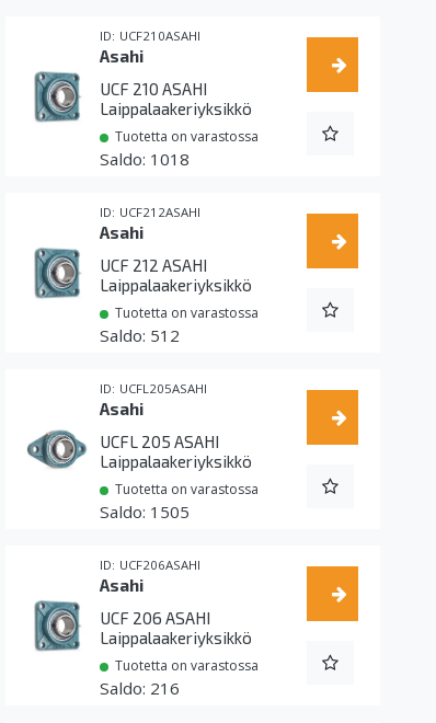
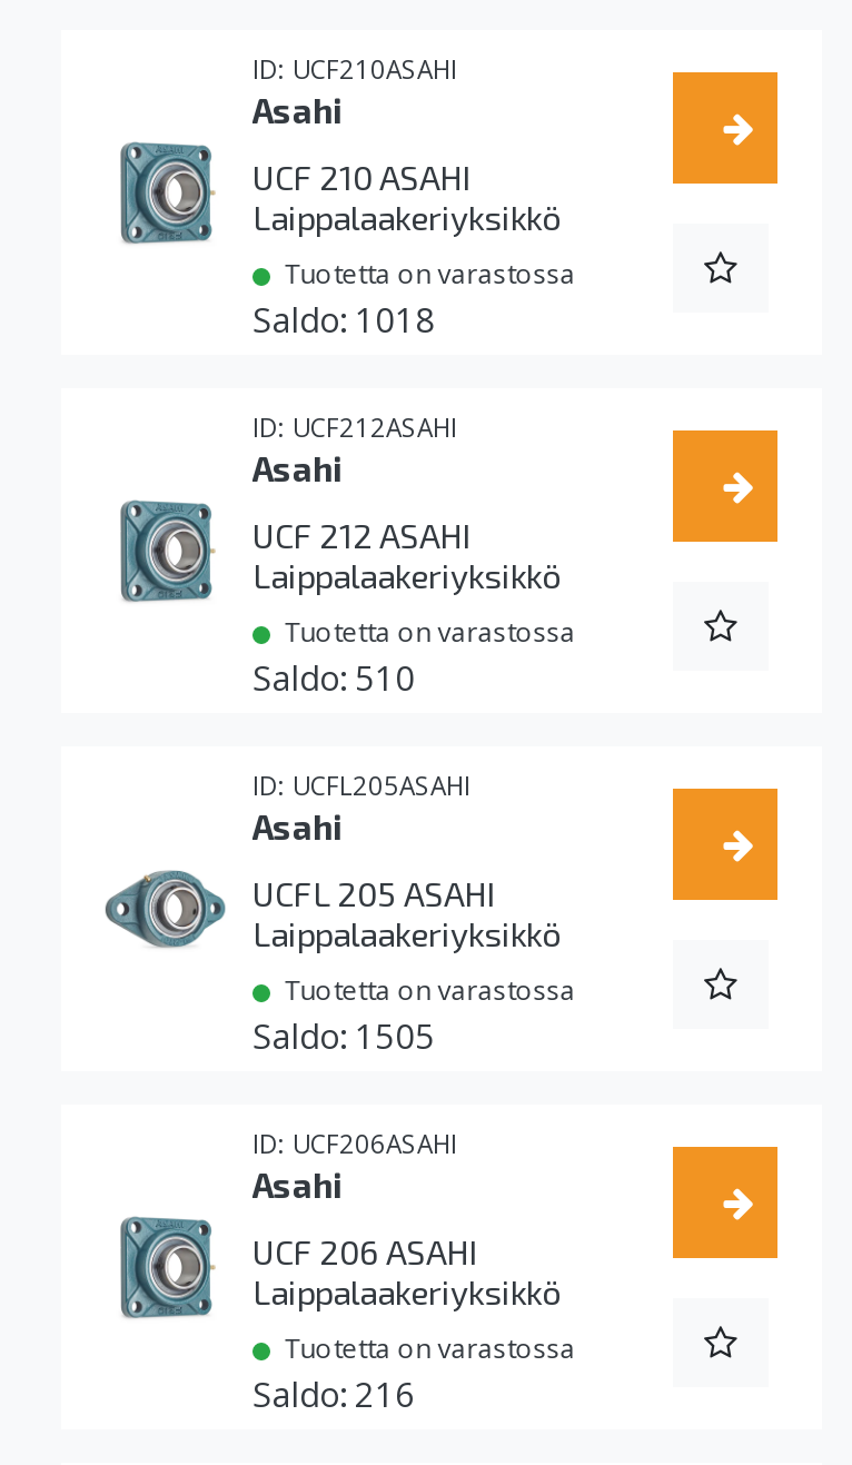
- 512
+ 510
